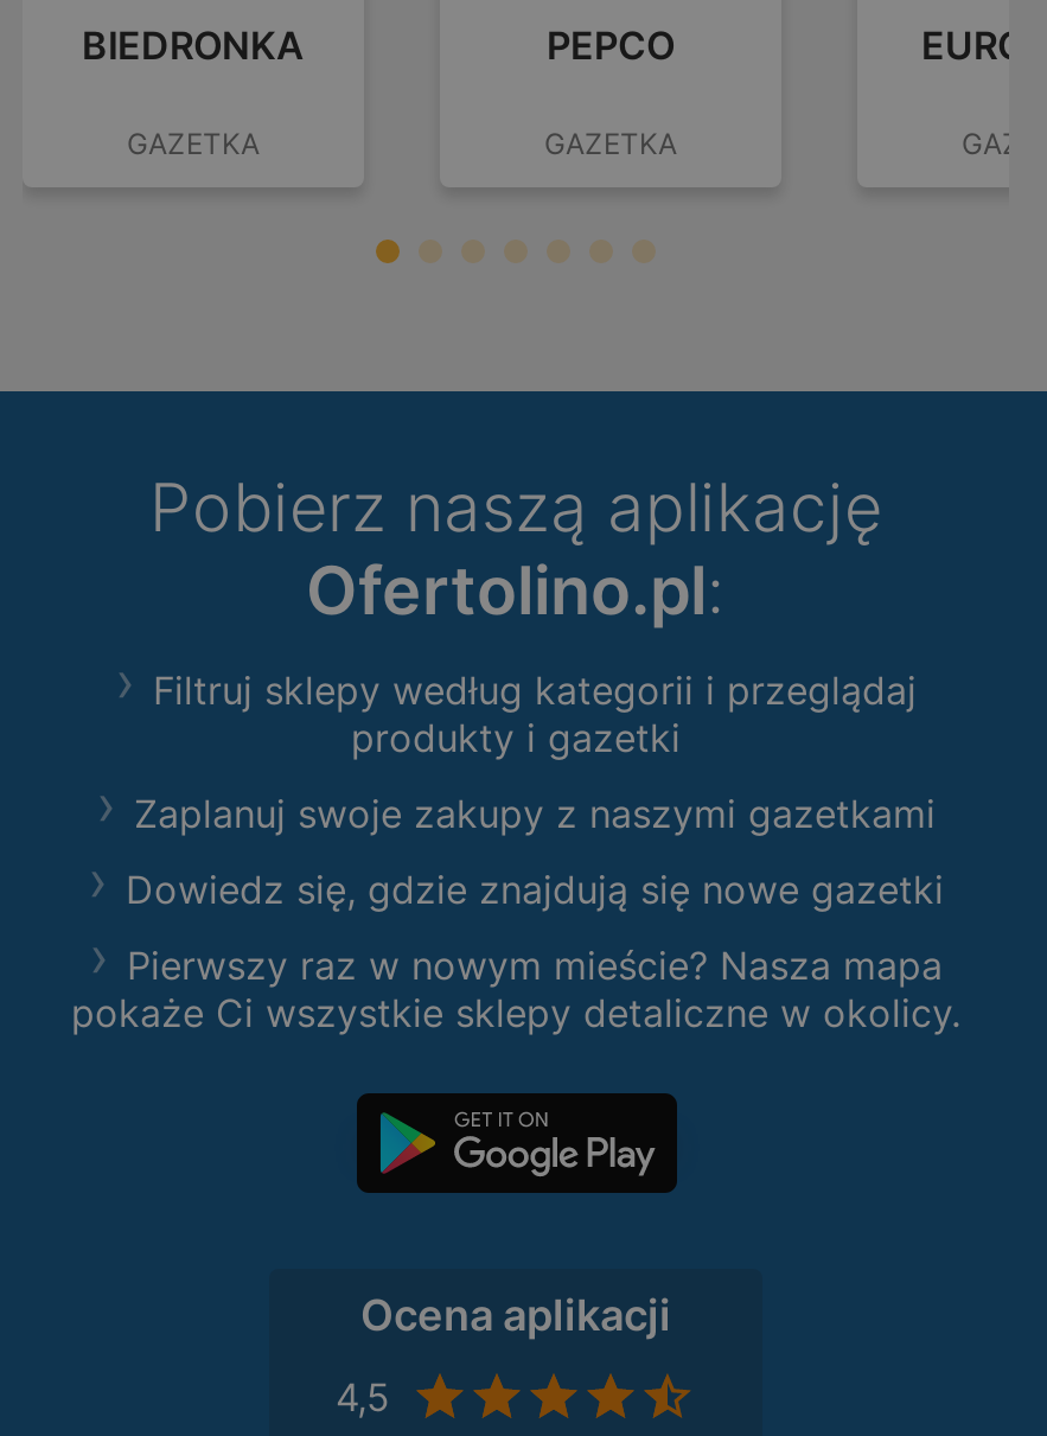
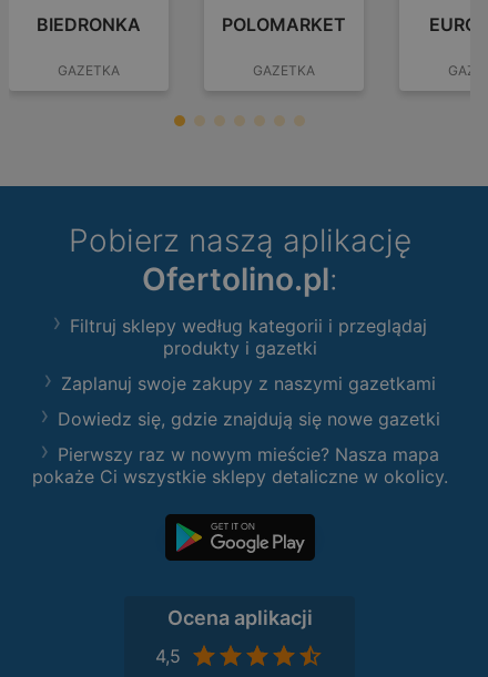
- PEPCO
+ POLOMARKET
